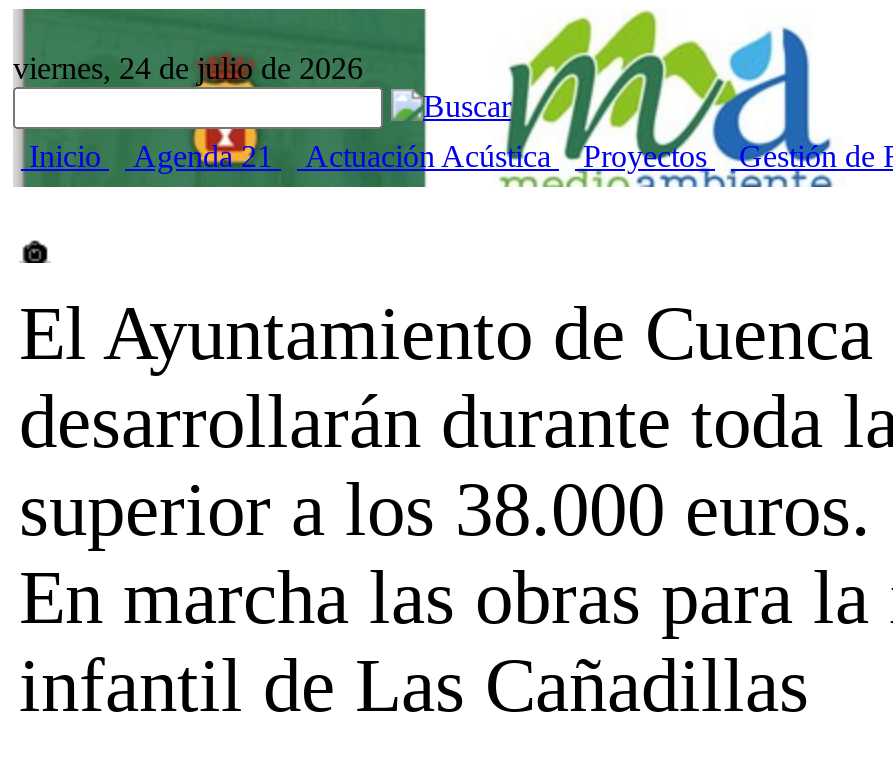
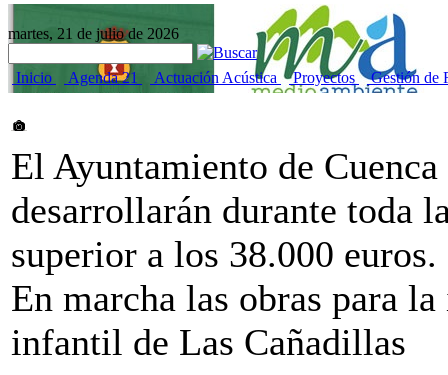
- viernes, 24 de julio de 2026
+ martes, 21 de julio de 2026
